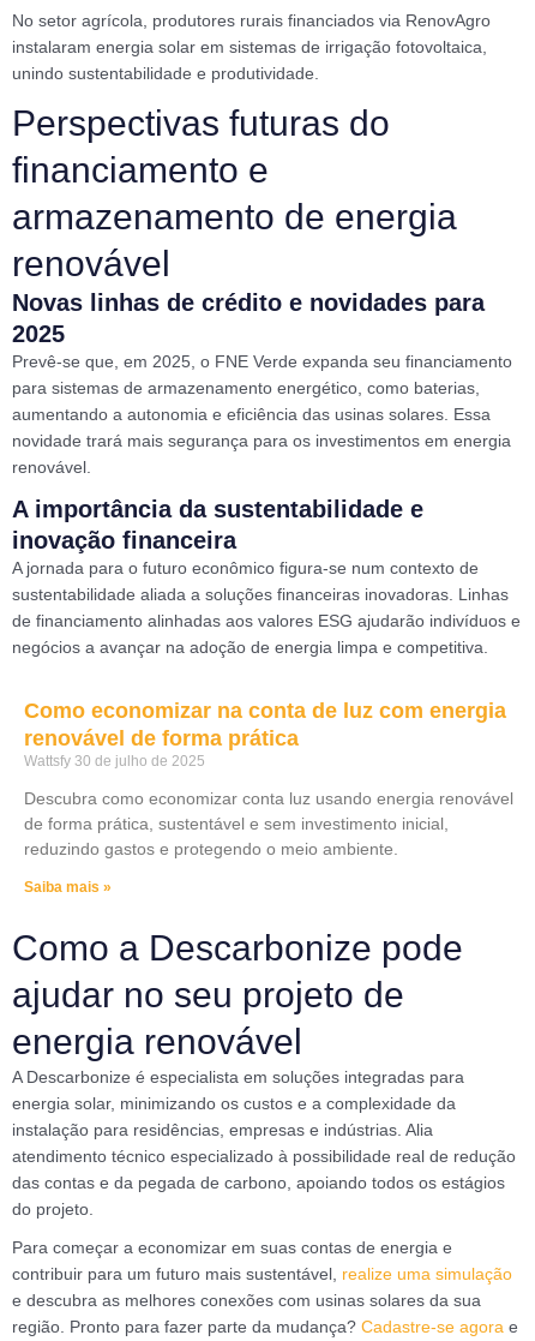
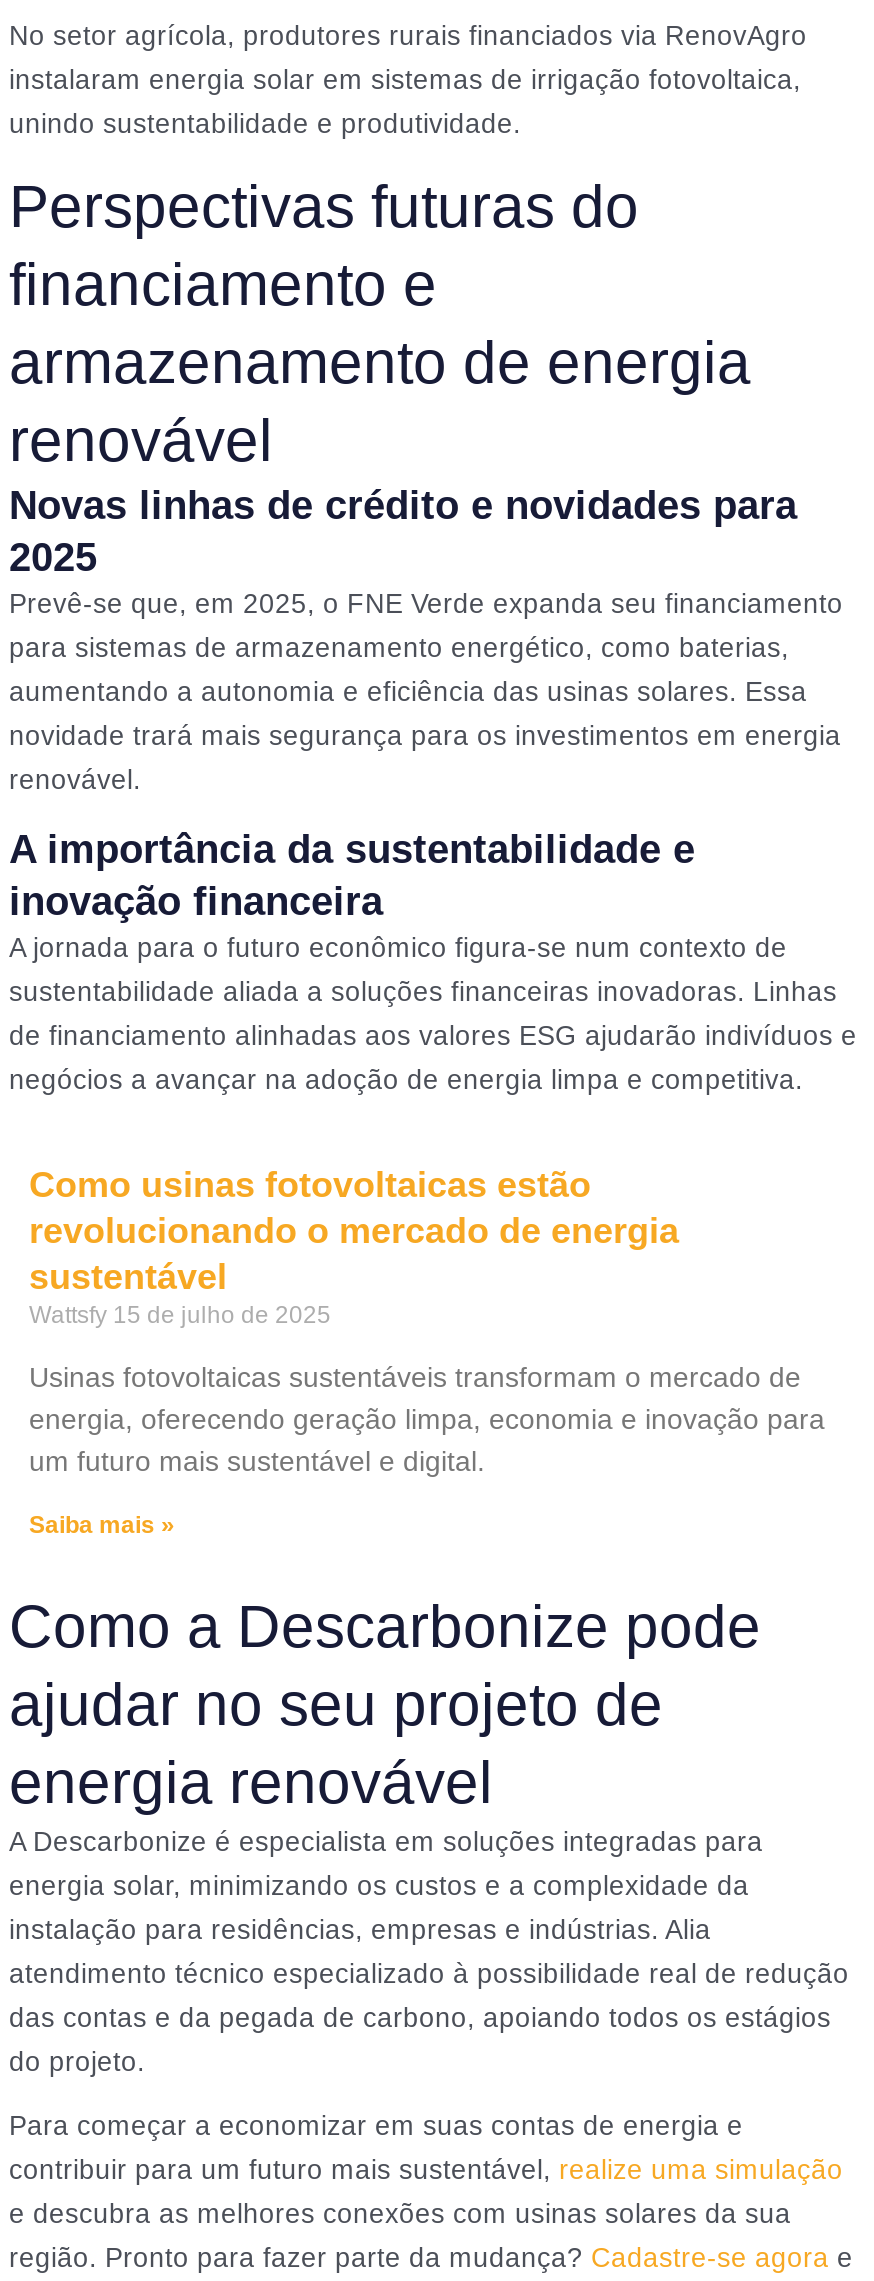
- Como economizar na conta de luz com energia
- renovável de forma prática
- Wattsfy 30 de julho de 2025
+ Como usinas fotovoltaicas estão
+ revolucionando o mercado de energia
+ sustentável
+ Wattsfy 15 de julho de 2025

- Descubra como economizar conta luz usando energia renovável
- de forma prática, sustentável e sem investimento inicial,
- reduzindo gastos e protegendo o meio ambiente.
+ Usinas fotovoltaicas sustentáveis transformam o mercado de
+ energia, oferecendo geração limpa, economia e inovação para
+ um futuro mais sustentável e digital.
